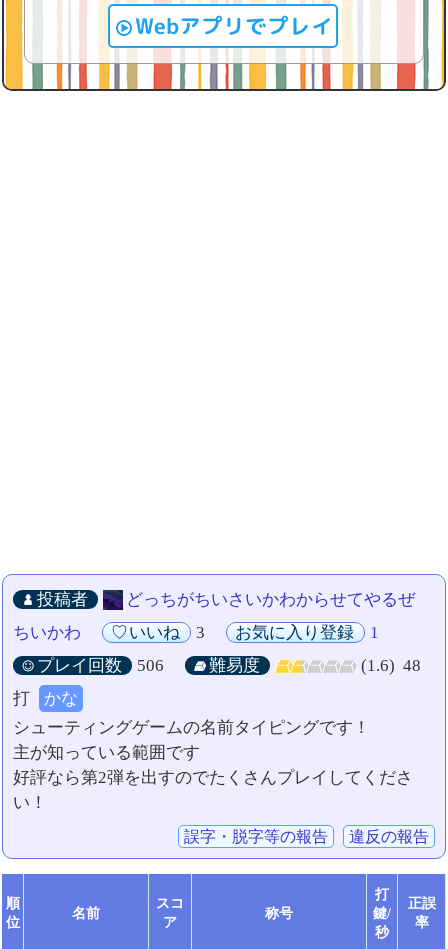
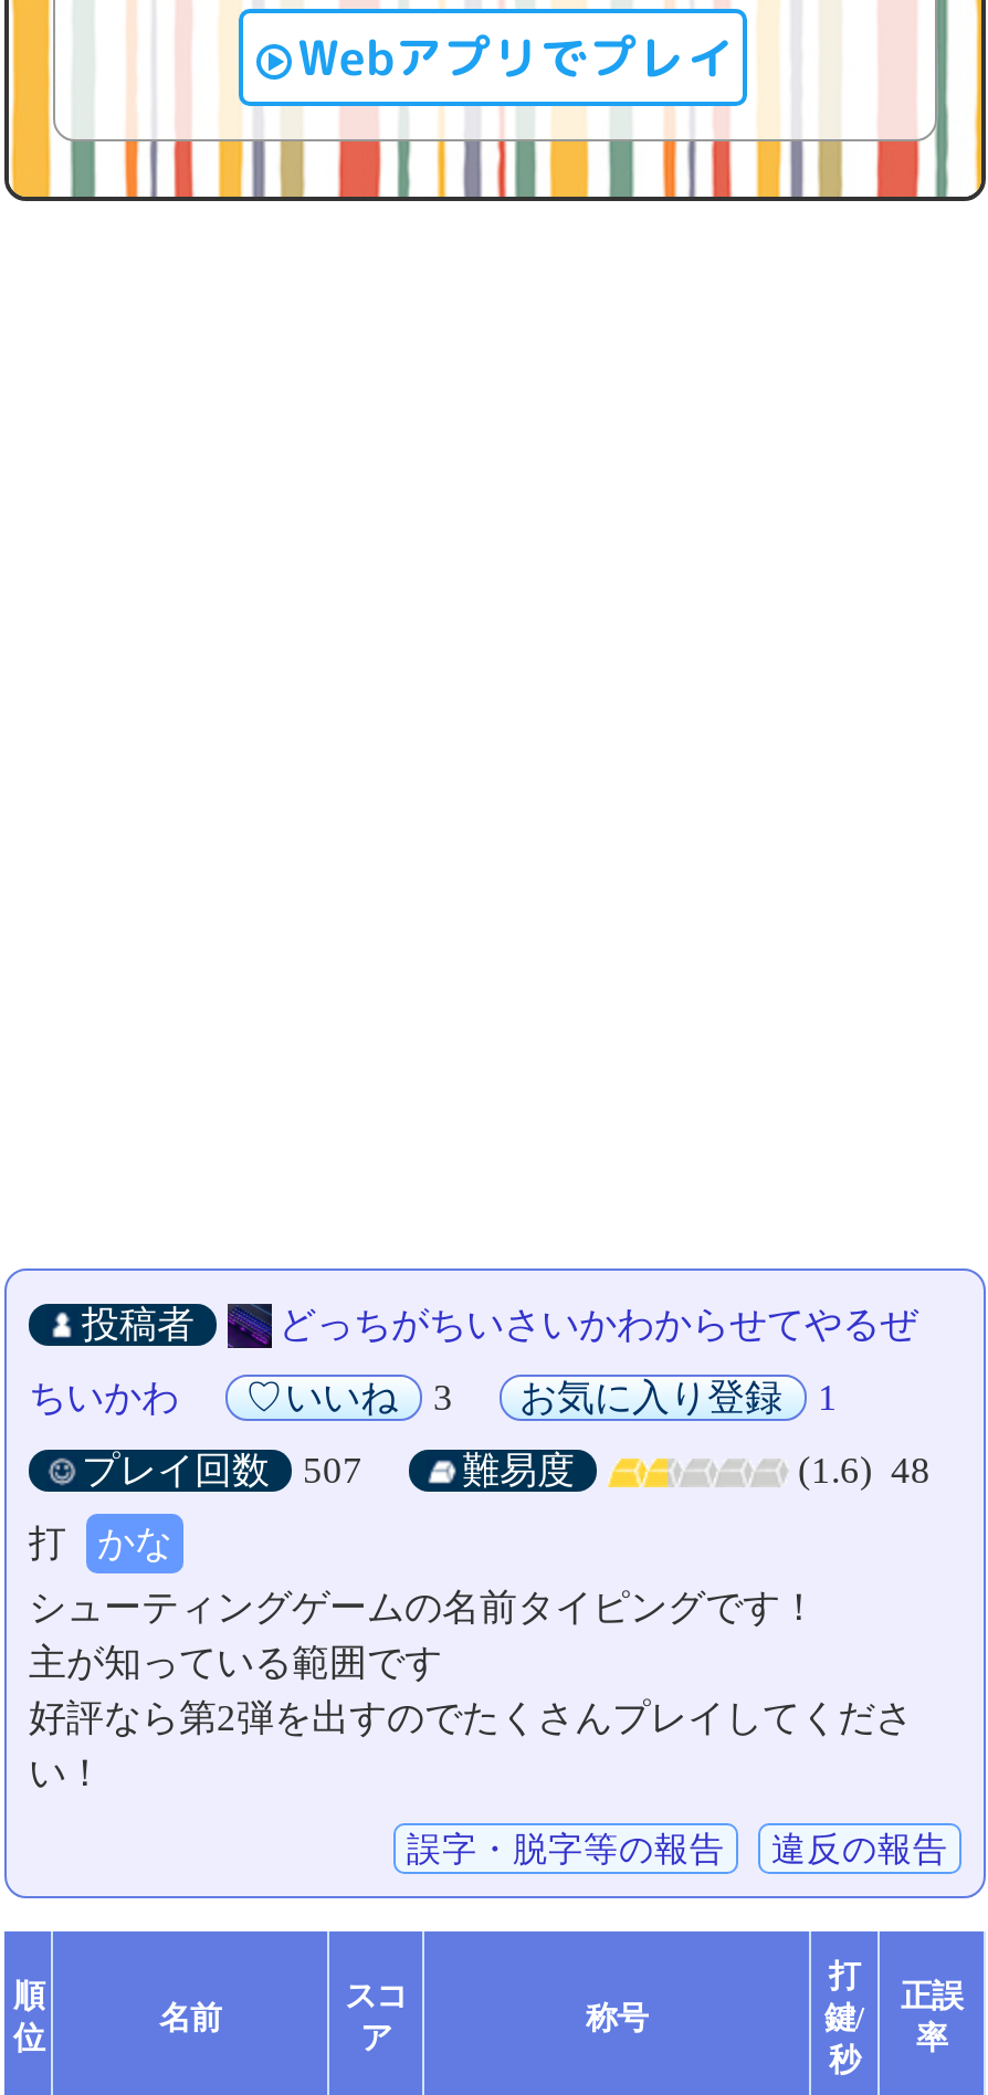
- プレイ回数 506
+ プレイ回数 507
